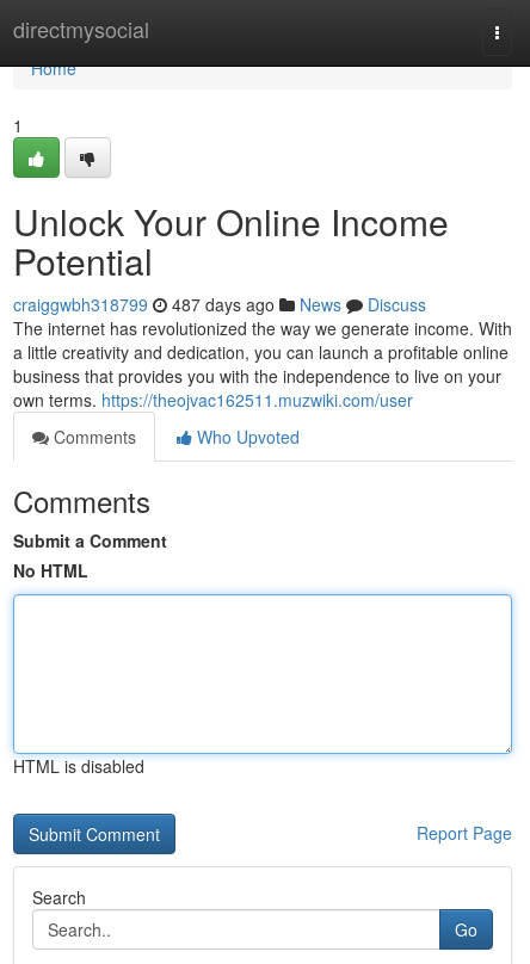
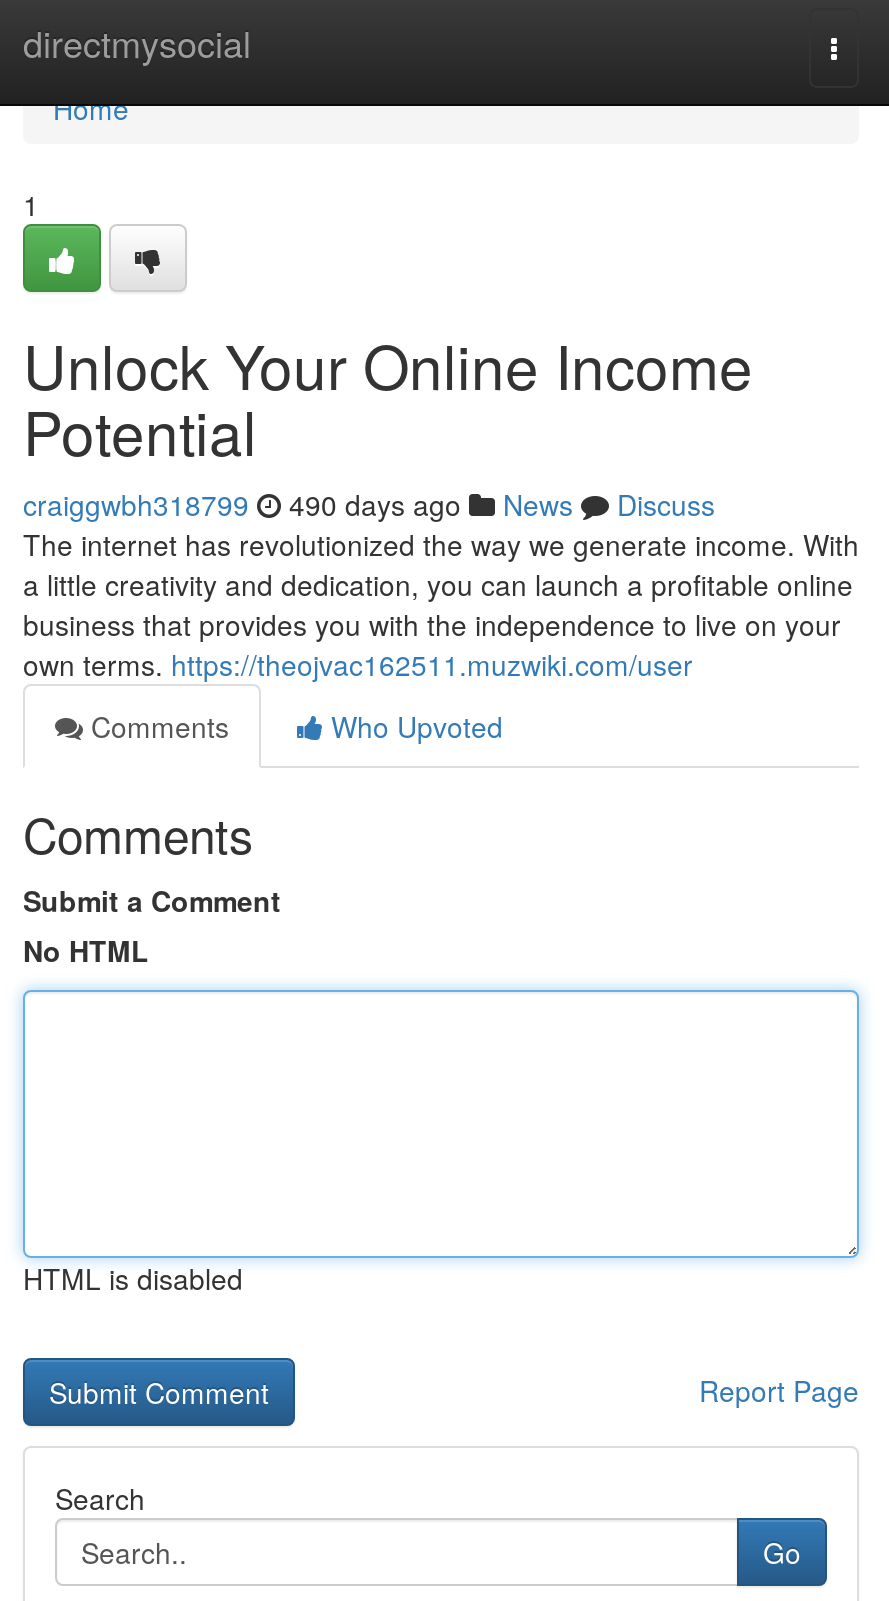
- craiggwbh318799 487 days ago News Discuss
+ craiggwbh318799 490 days ago News Discuss
